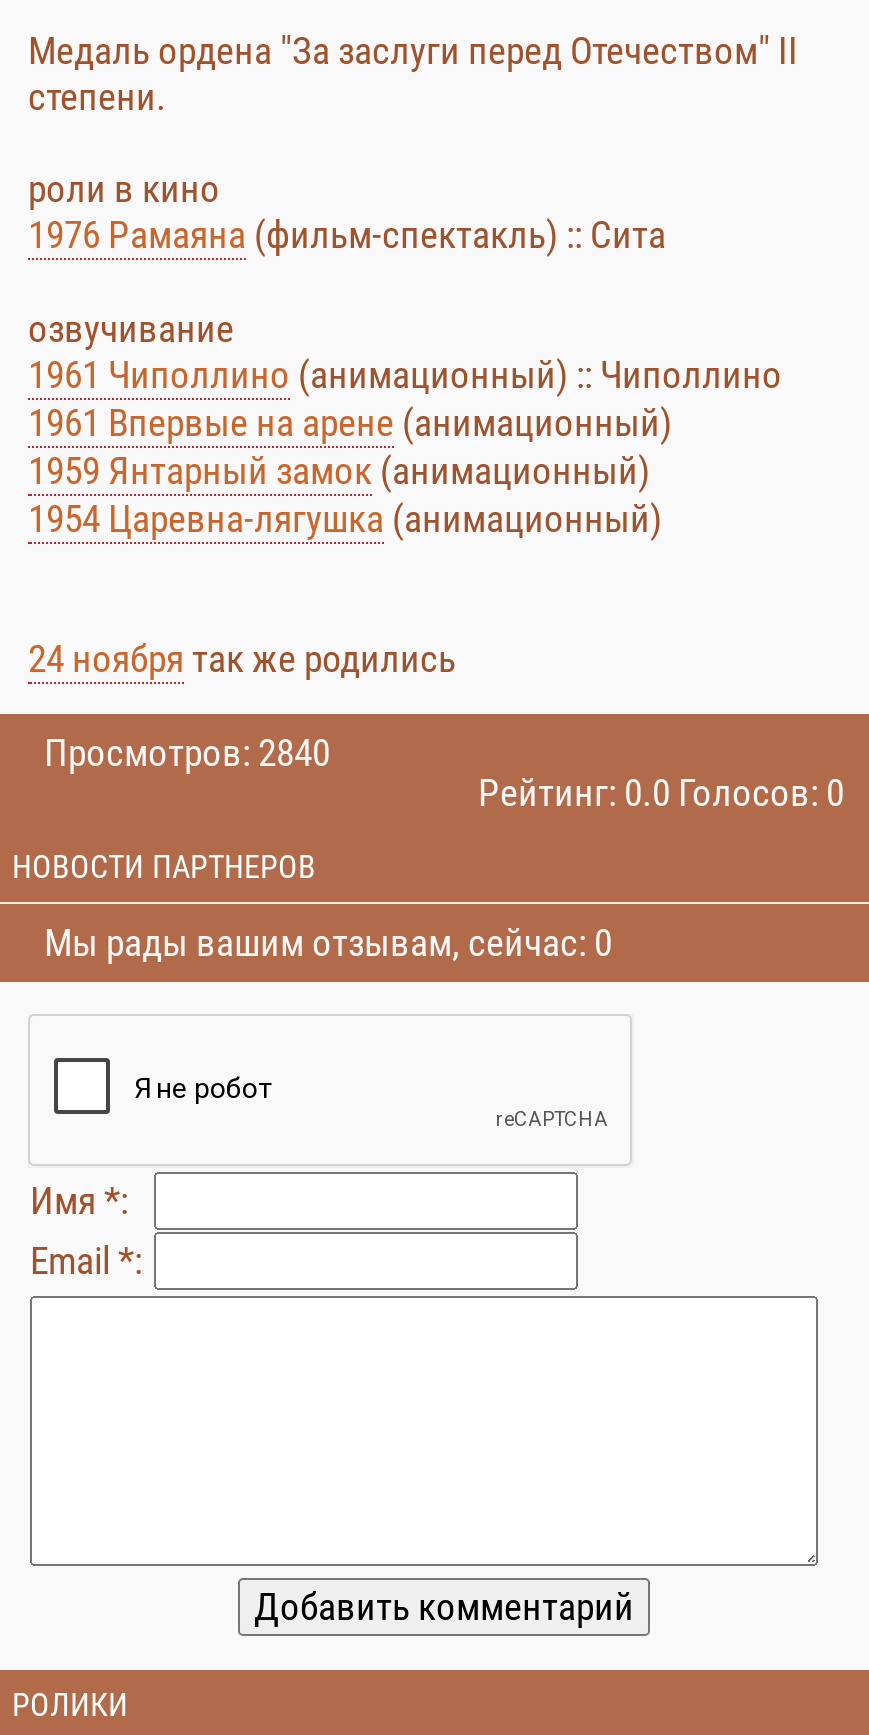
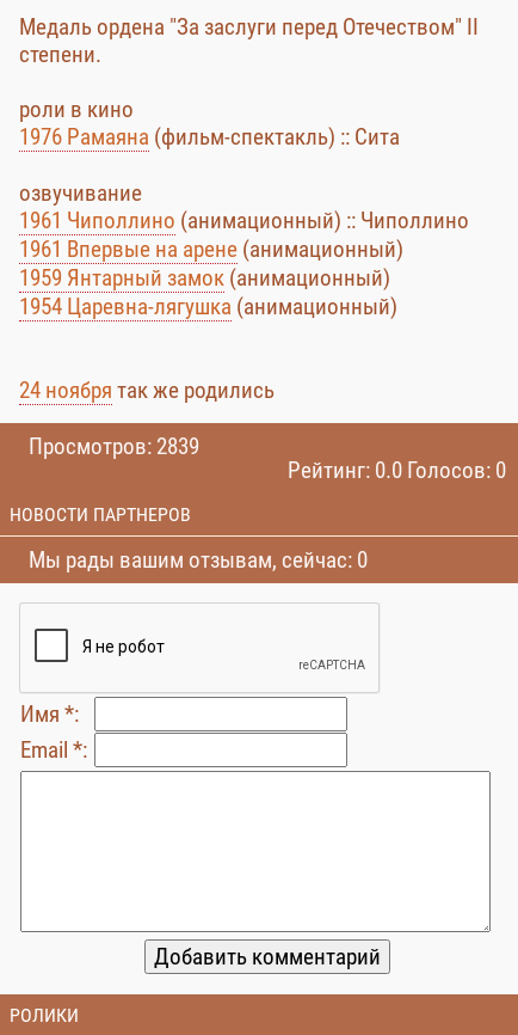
- Просмотров: 2840
+ Просмотров: 2839
